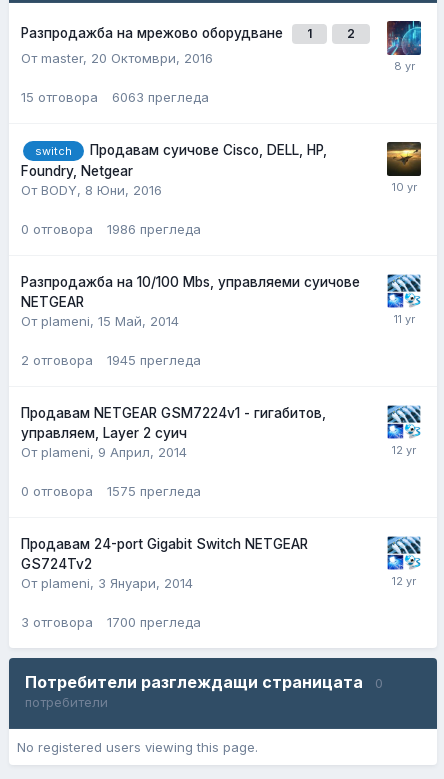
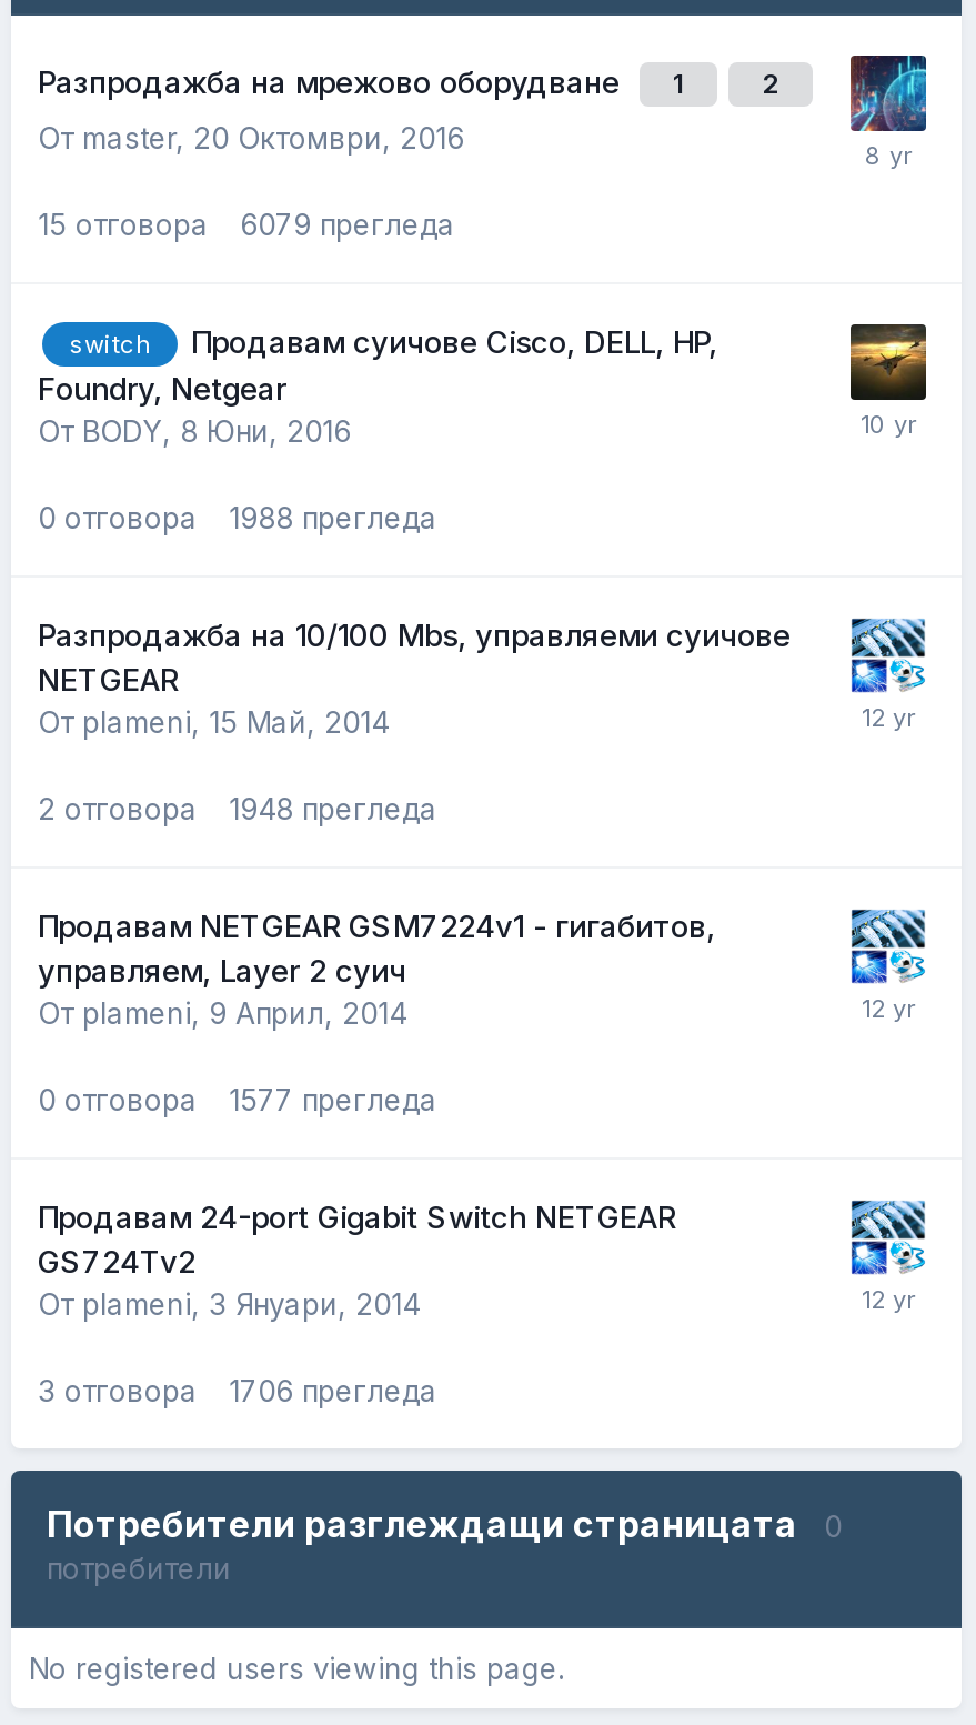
- 15 отговора 6063 прегледа
+ 15 отговора 6079 прегледа

- 1986 прегледа
+ 1988 прегледа

- 2 отговора 1945 прегледа
+ 2 отговора 1948 прегледа

- 1575 прегледа
+ 1577 прегледа

- 1700 прегледа
+ 1706 прегледа
